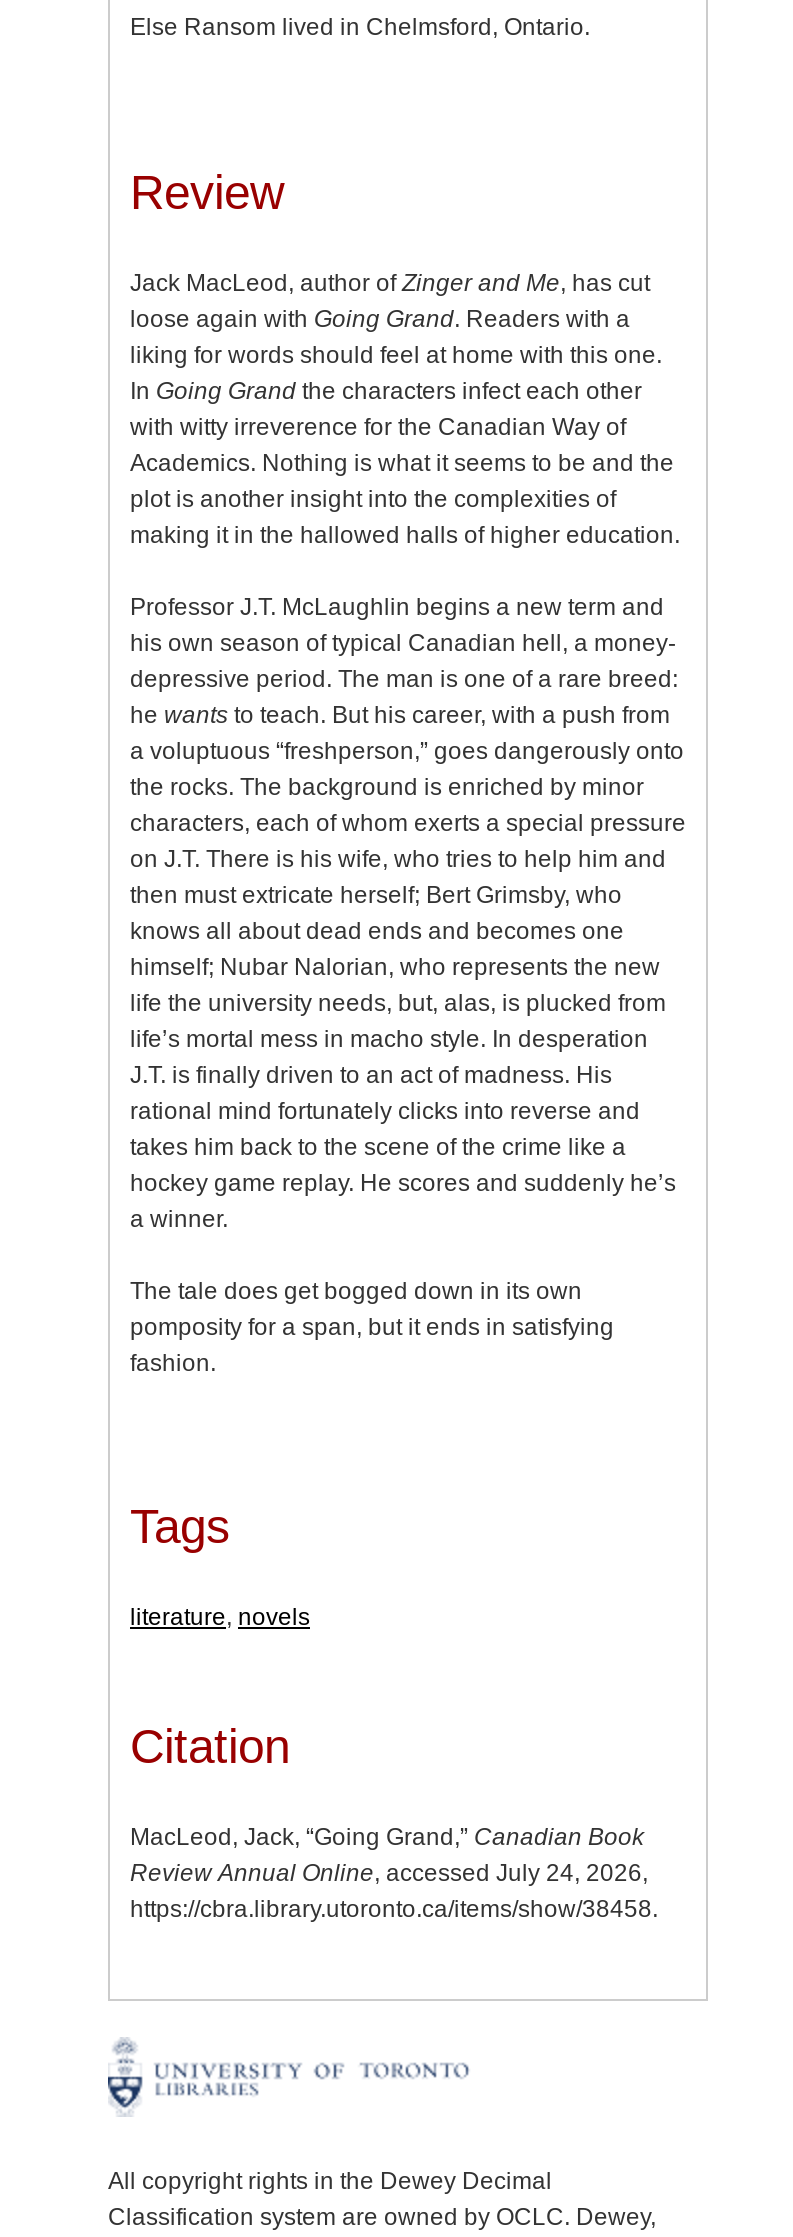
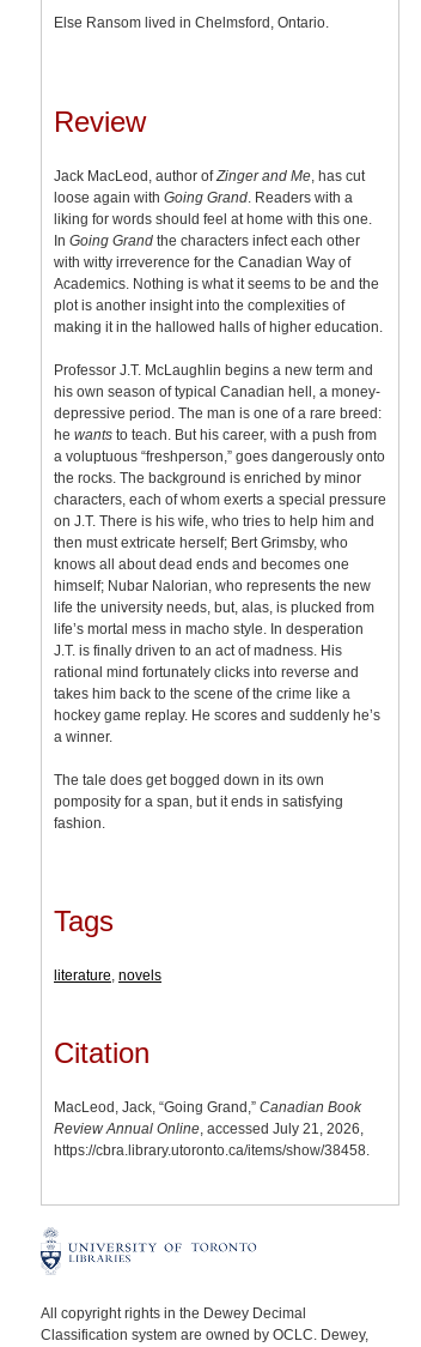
- Review Annual Online, accessed July 24, 2026,
+ Review Annual Online, accessed July 21, 2026,
